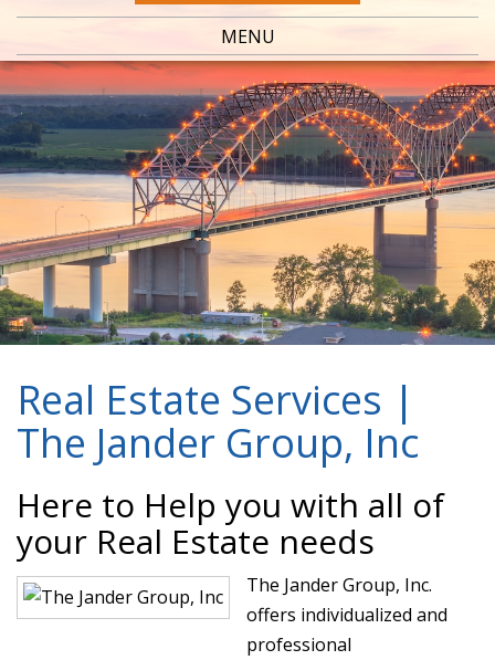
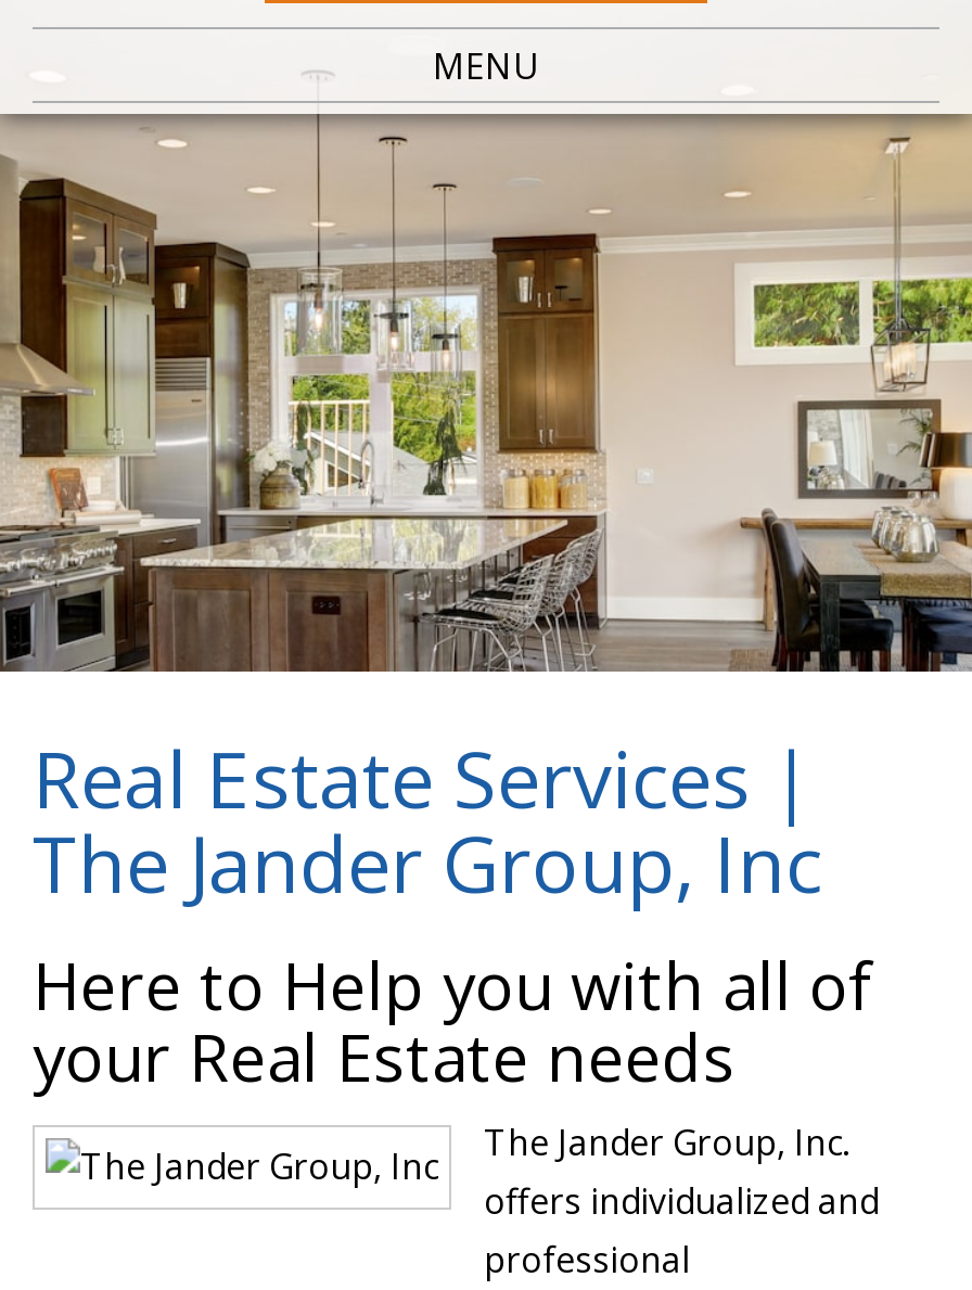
- [image]
+ [image]
